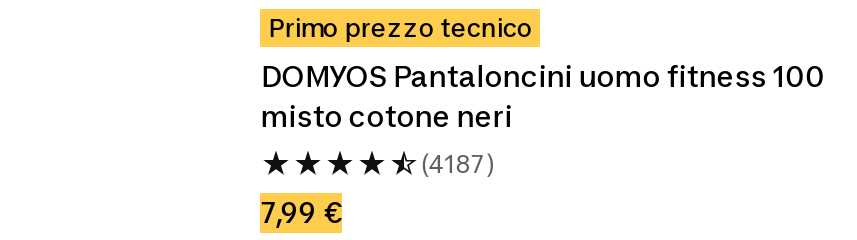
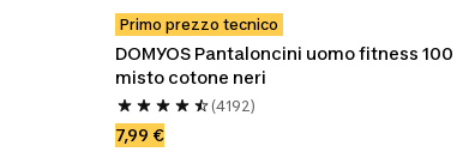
- (4187)
+ (4192)
